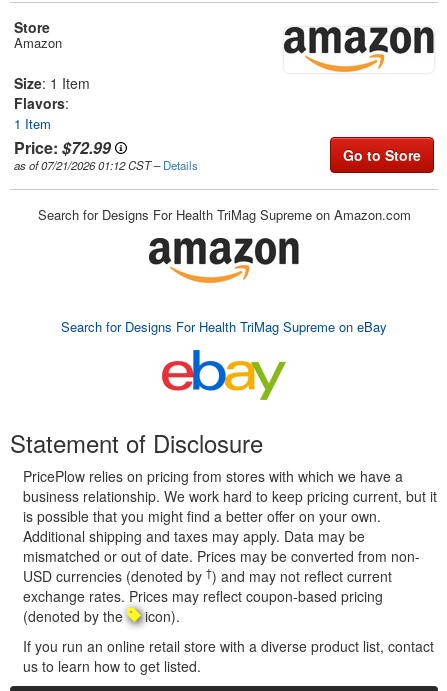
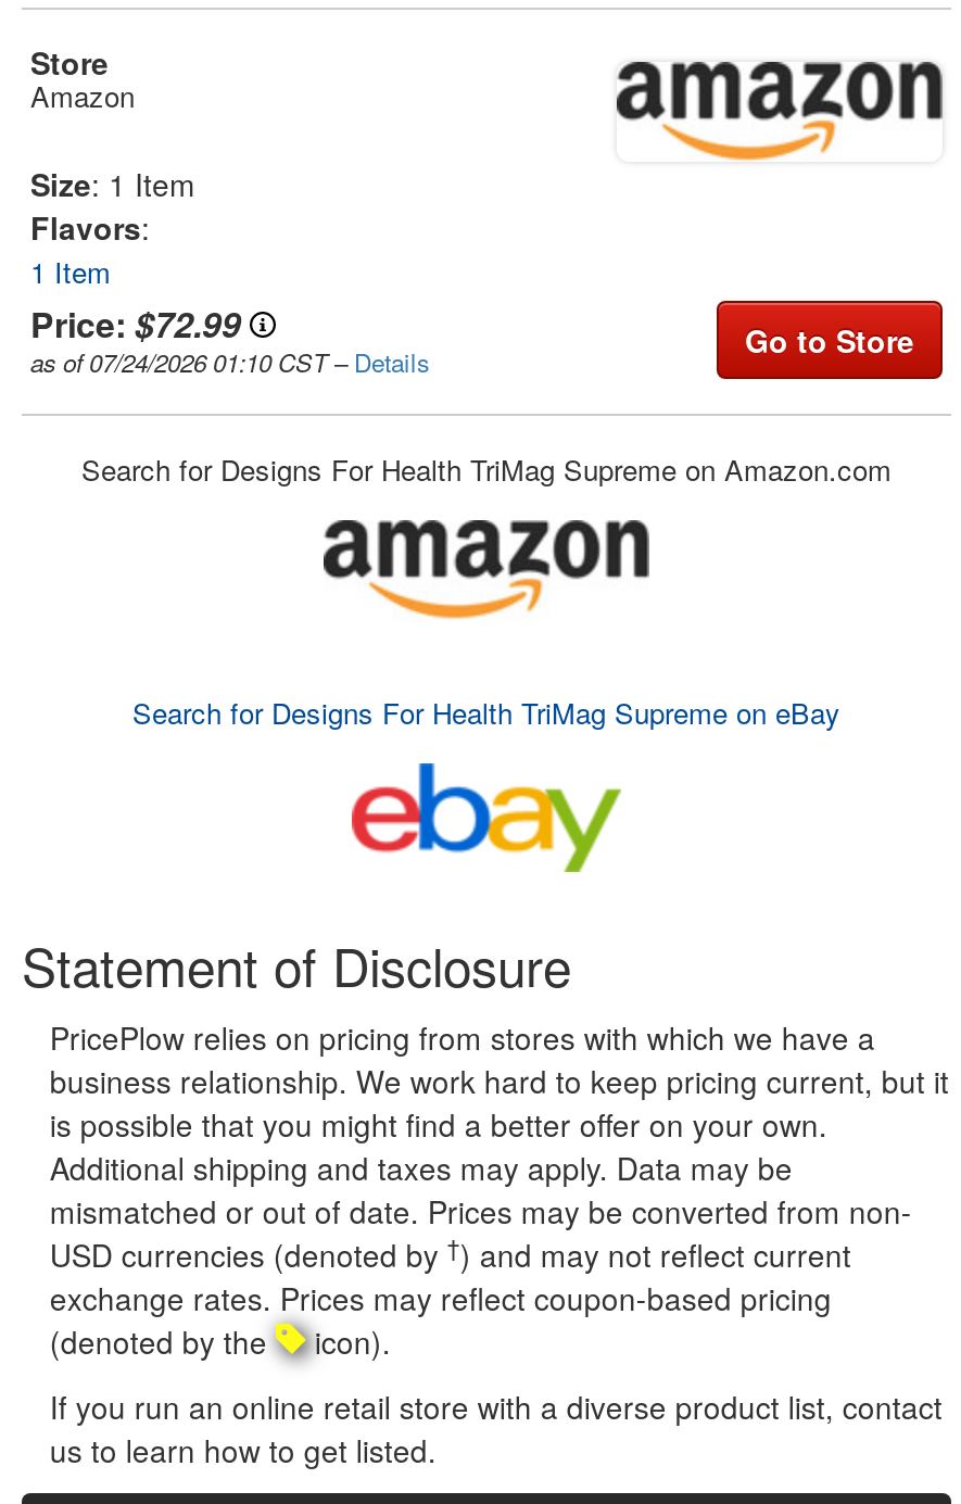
- as of 07/21/2026 01:12 CST– Details
+ as of 07/24/2026 01:10 CST– Details
